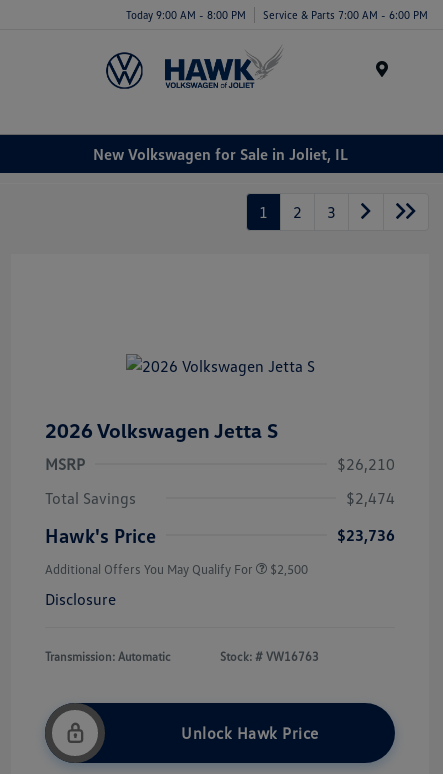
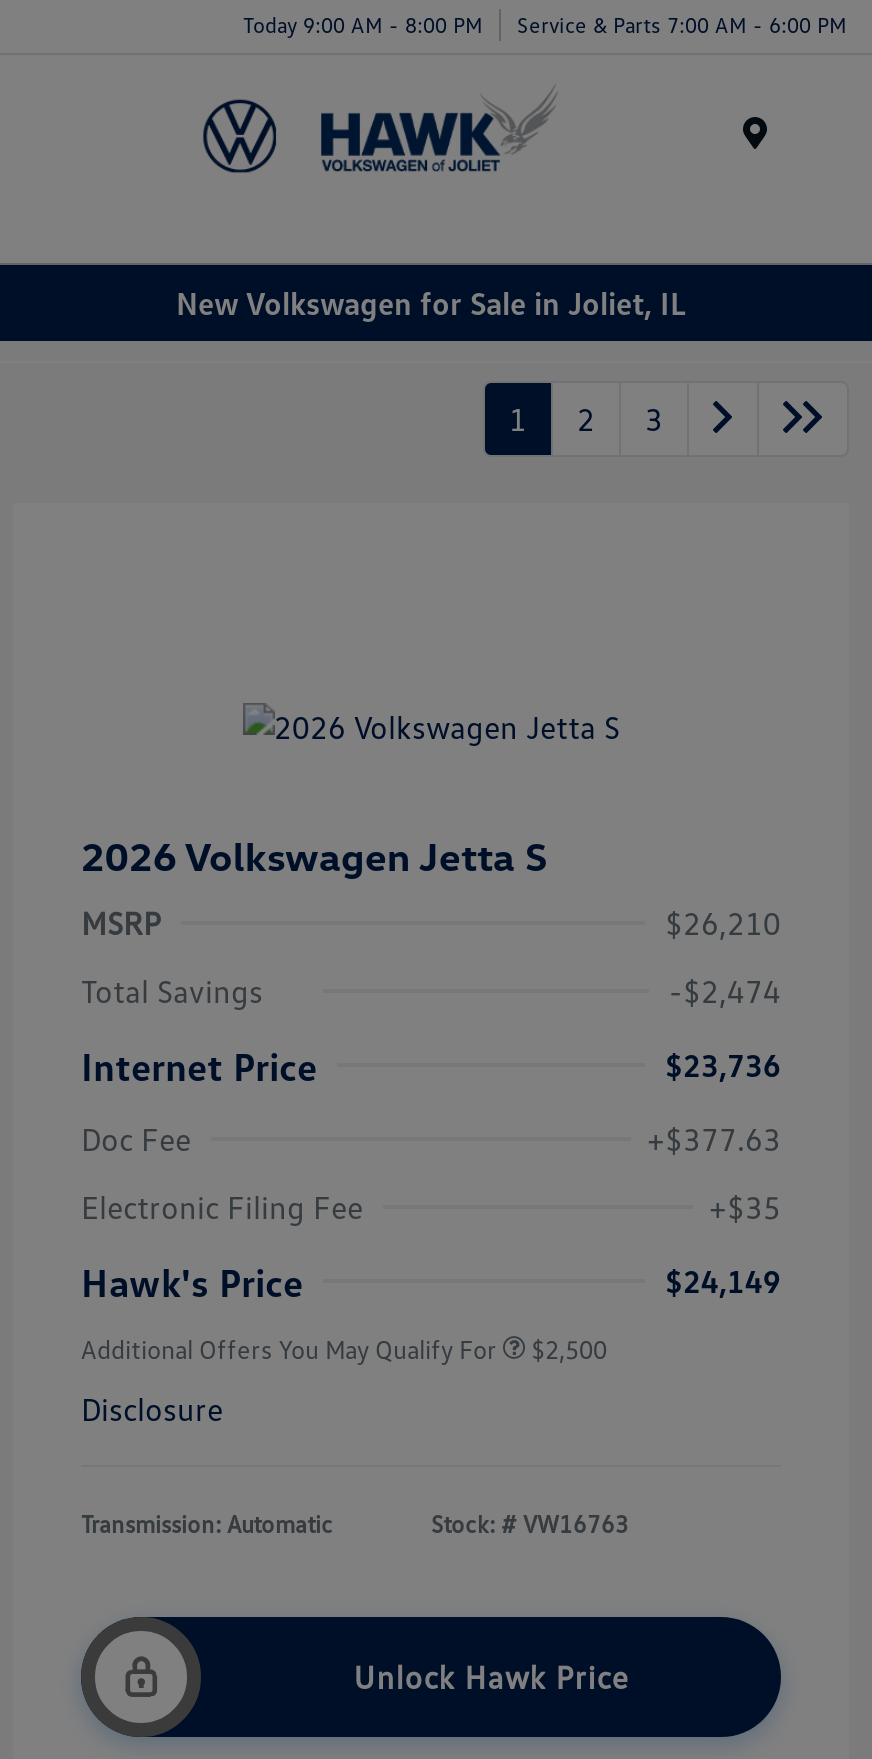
- $2,474
+ -$2,474
+ Internet Price
+ $23,736
+ Doc Fee
+ +$377.63
+ Electronic Filing Fee
+ +$35

- $23,736
+ $24,149
